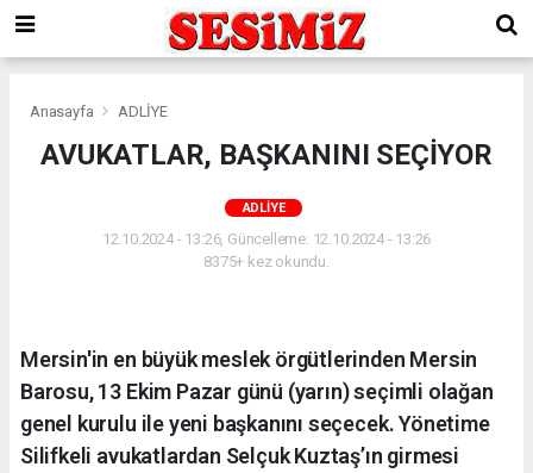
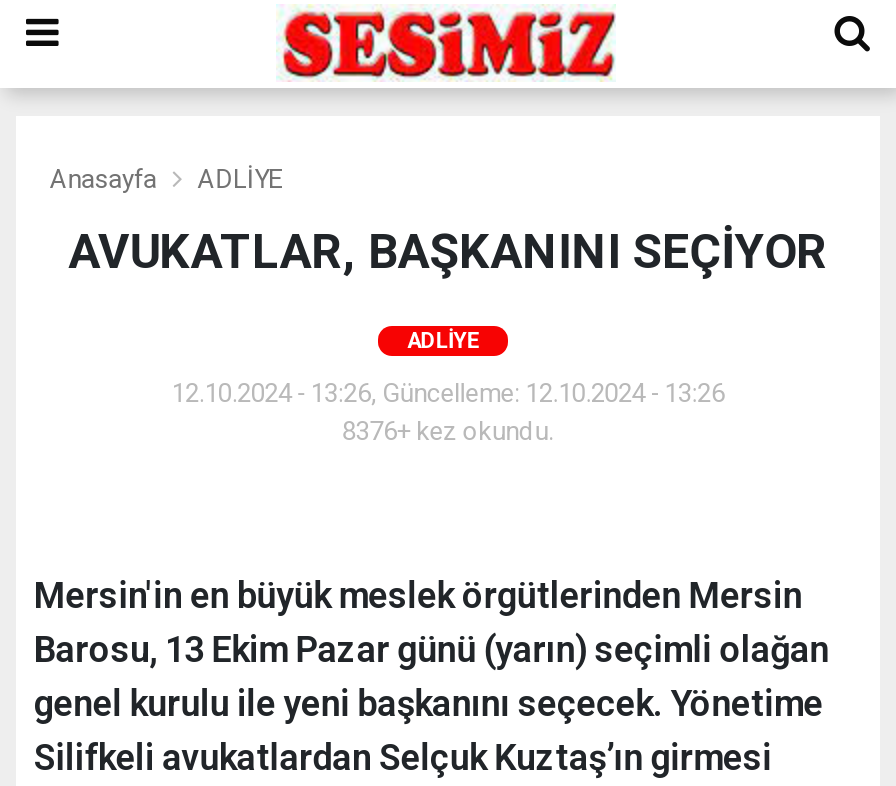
- 8375+ kez okundu.
+ 8376+ kez okundu.
